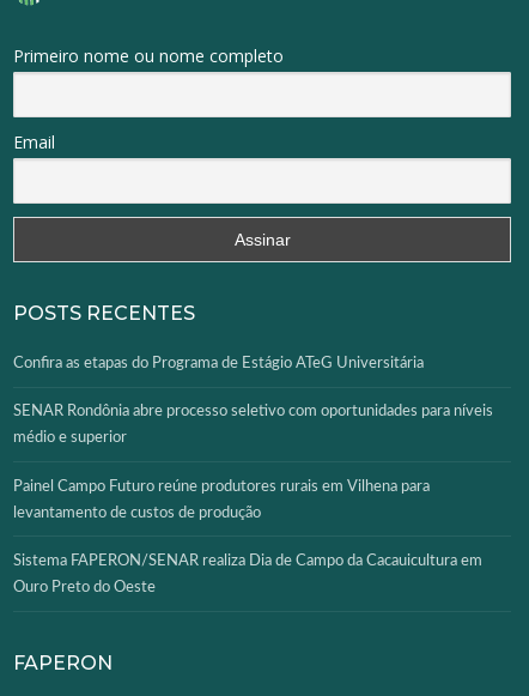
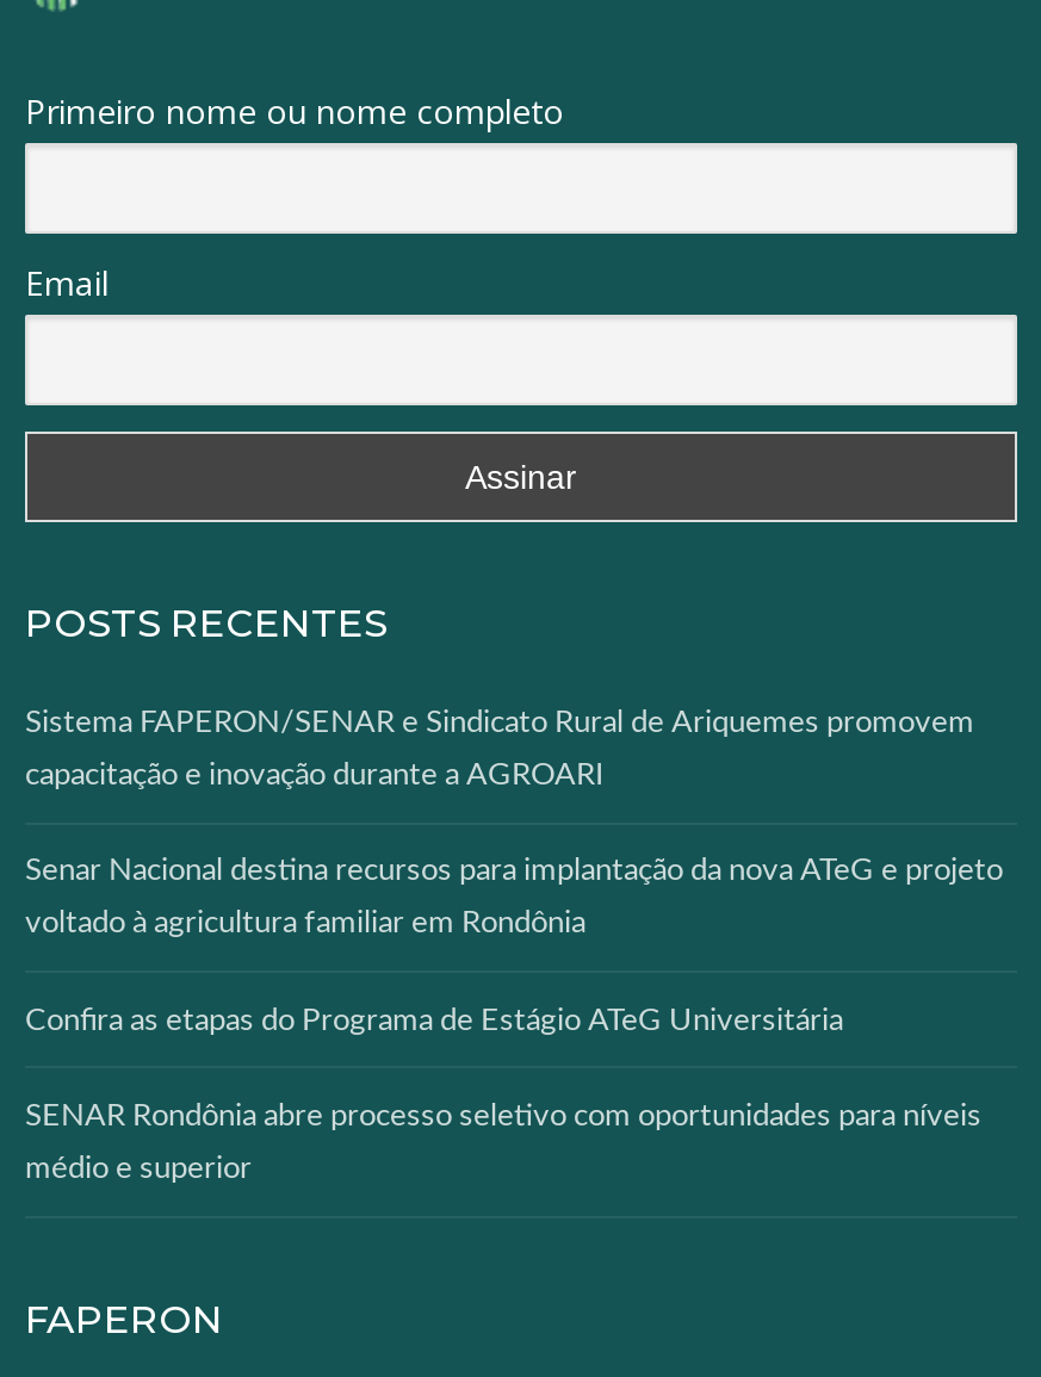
+ Sistema FAPERON/SENAR e Sindicato Rural de Ariquemes promovem
+ capacitação e inovação durante a AGROARI
+ Senar Nacional destina recursos para implantação da nova ATeG e projeto
+ voltado à agricultura familiar em Rondônia

moved down: Confira as etapas do Programa de Estágio ATeG Universitária | SENAR Rondônia abre processo seletivo com oportunidades para níveis | médio e superior

- Painel Campo Futuro reúne produtores rurais em Vilhena para
- levantamento de custos de produção
- Sistema FAPERON/SENAR realiza Dia de Campo da Cacauicultura em
- Ouro Preto do Oeste
